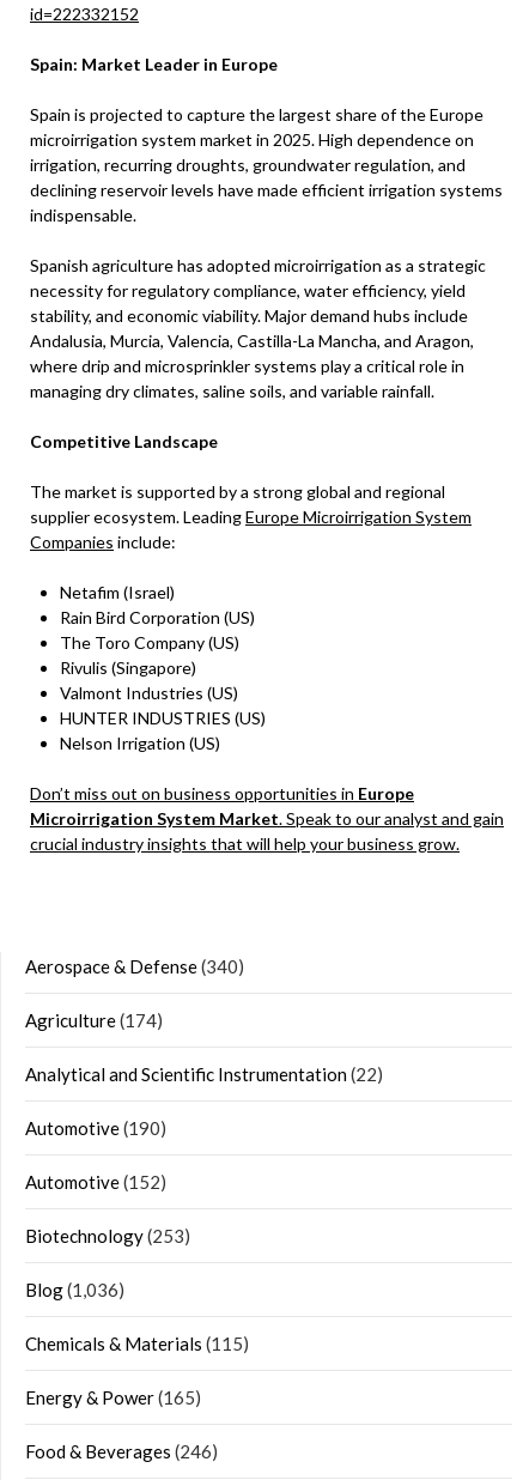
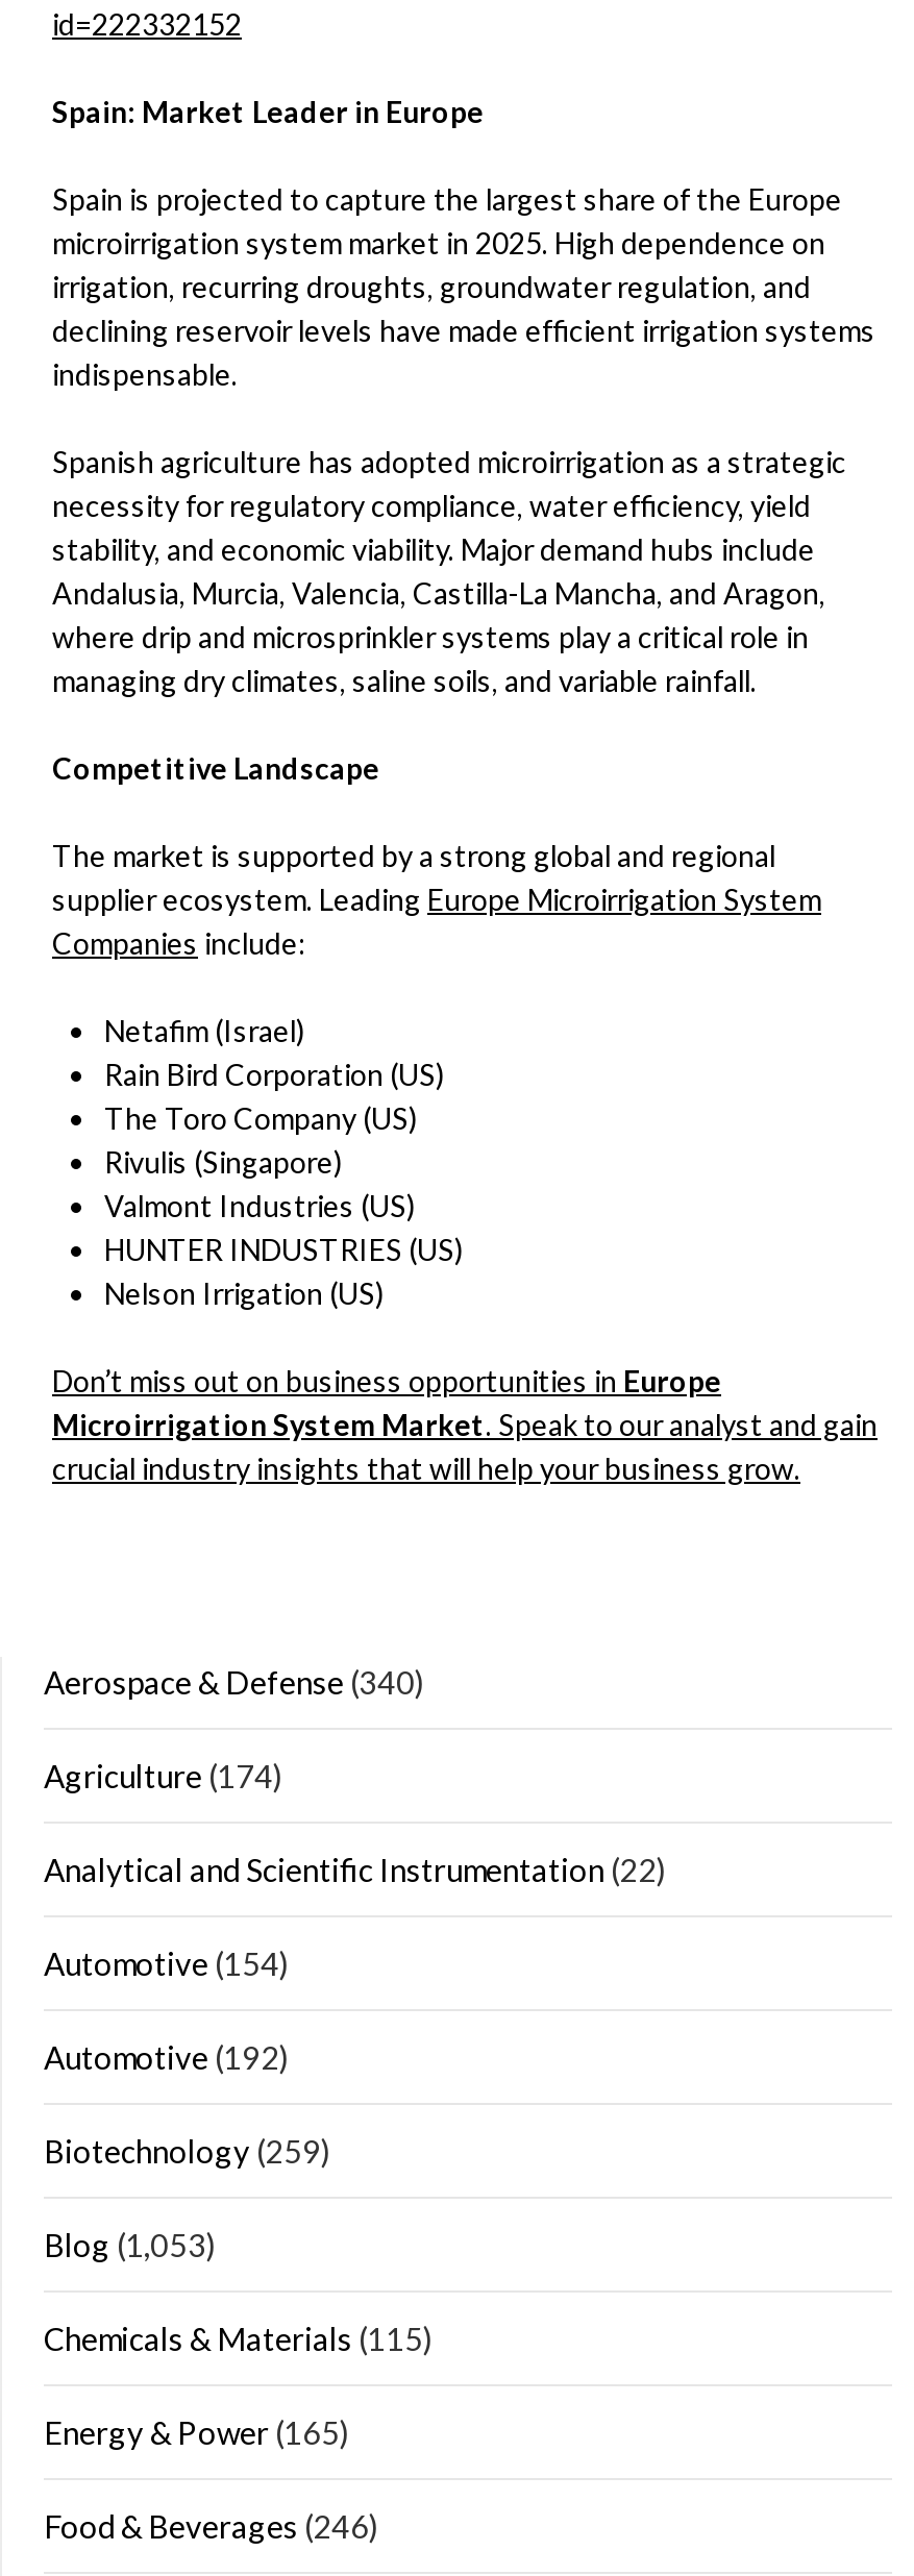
- Automotive (190)
+ Automotive (154)

- Automotive (152)
+ Automotive (192)

- Biotechnology (253)
+ Biotechnology (259)

- Blog (1,036)
+ Blog (1,053)
